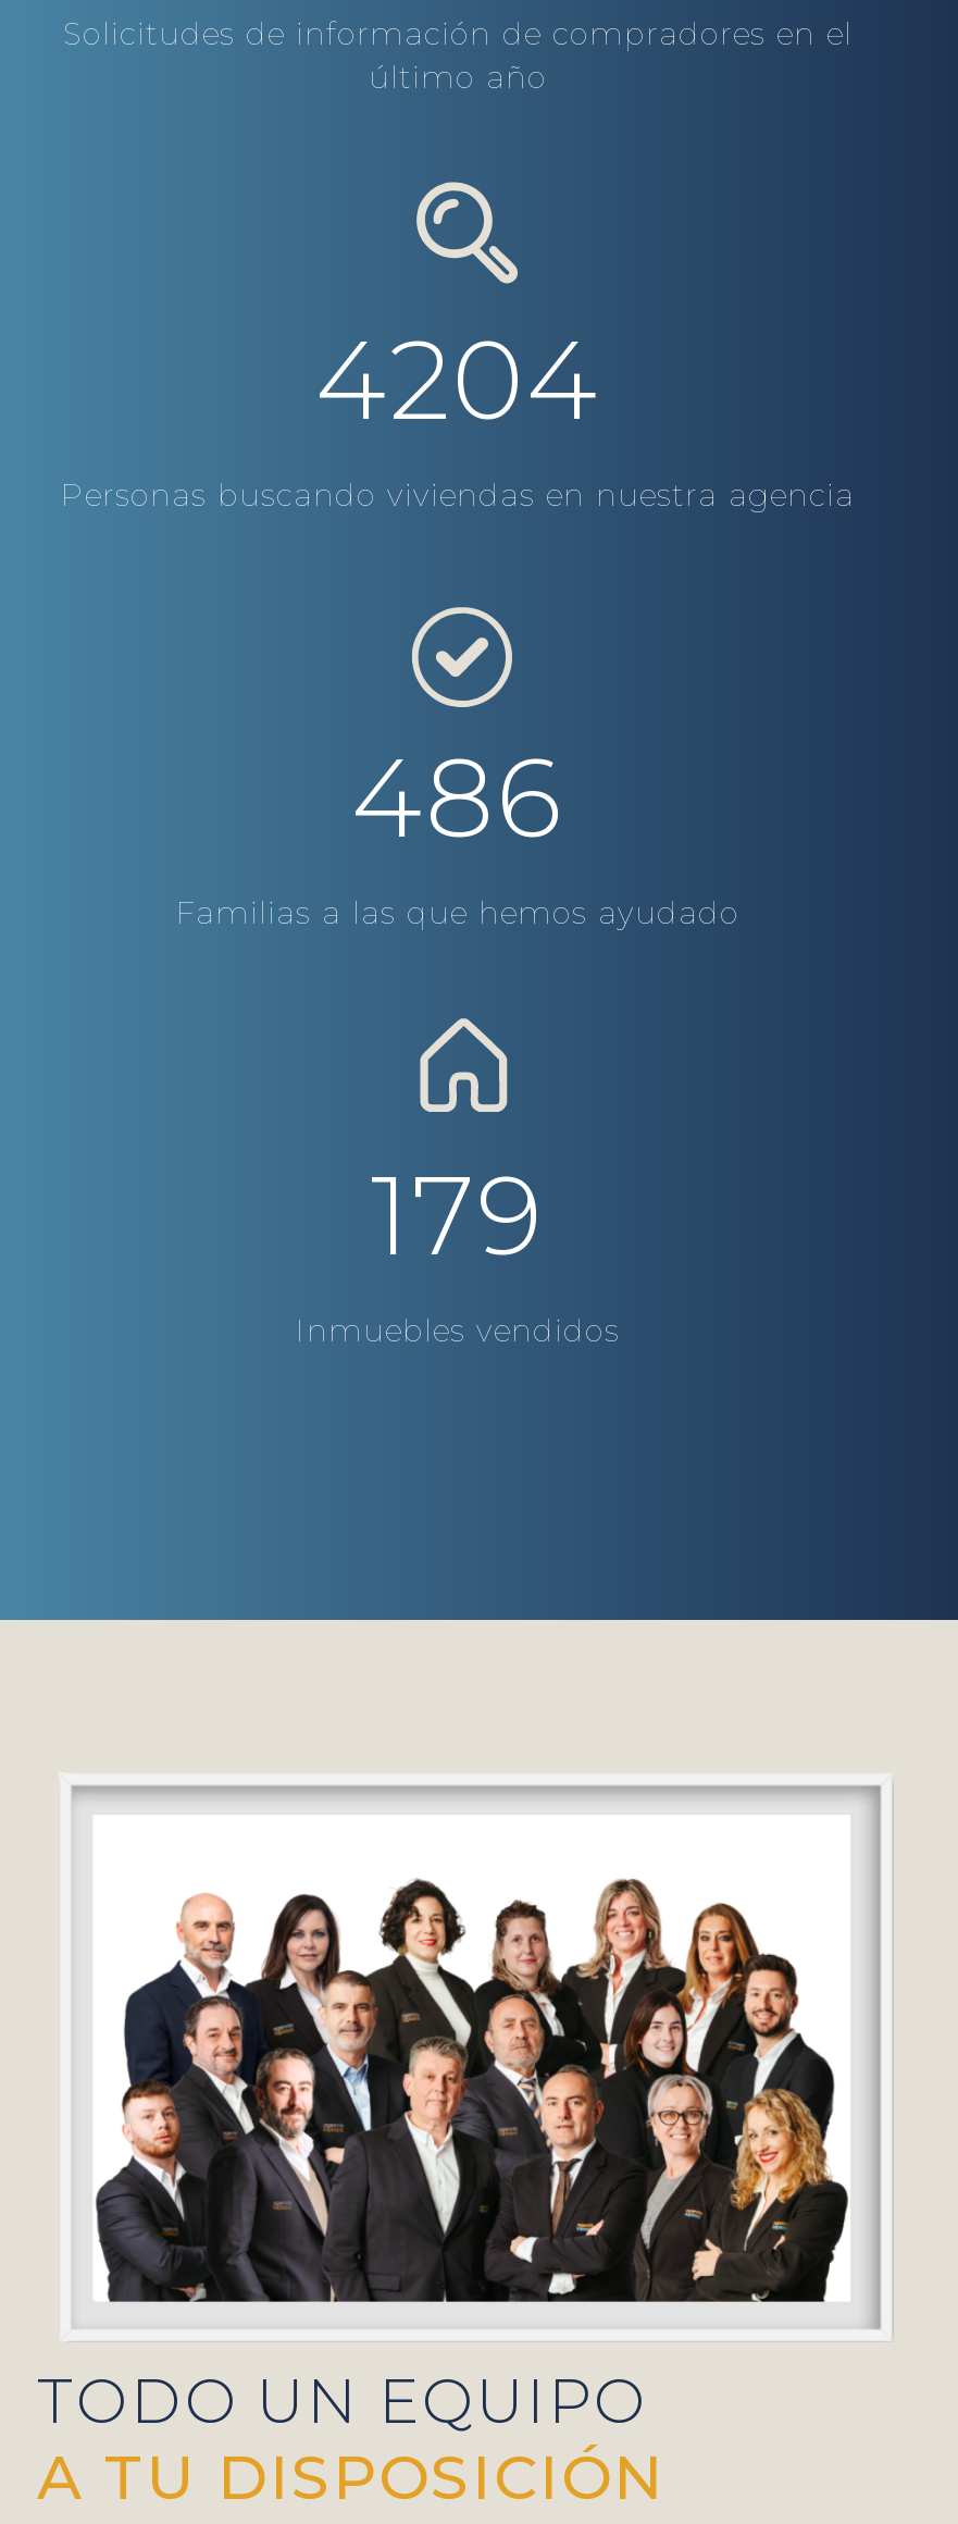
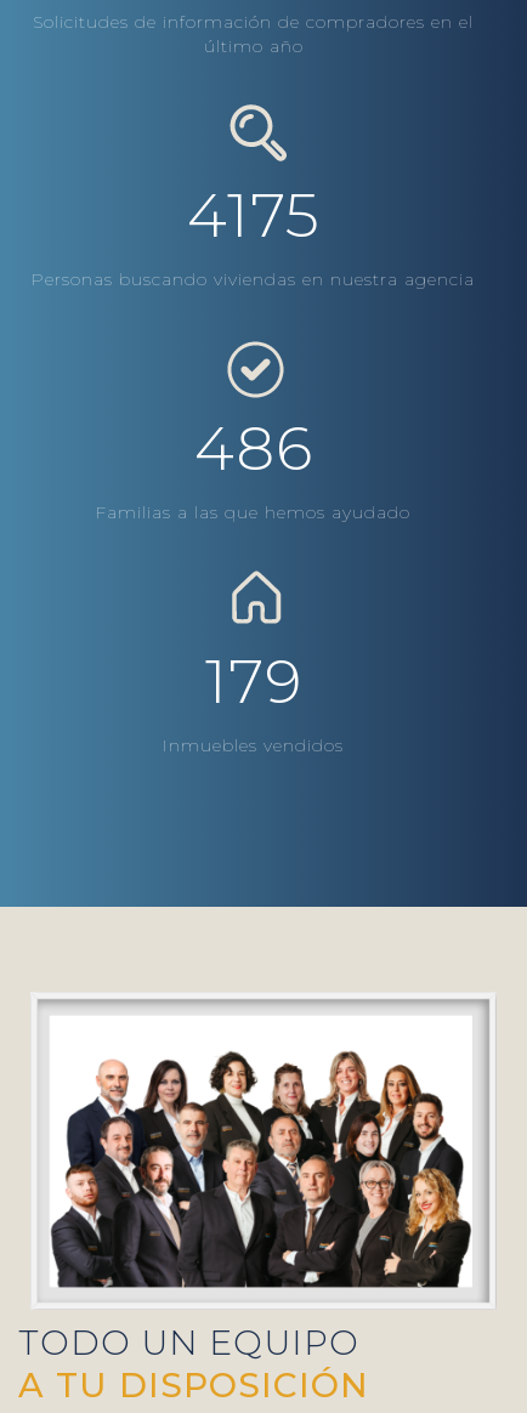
- 4204
+ 4175
